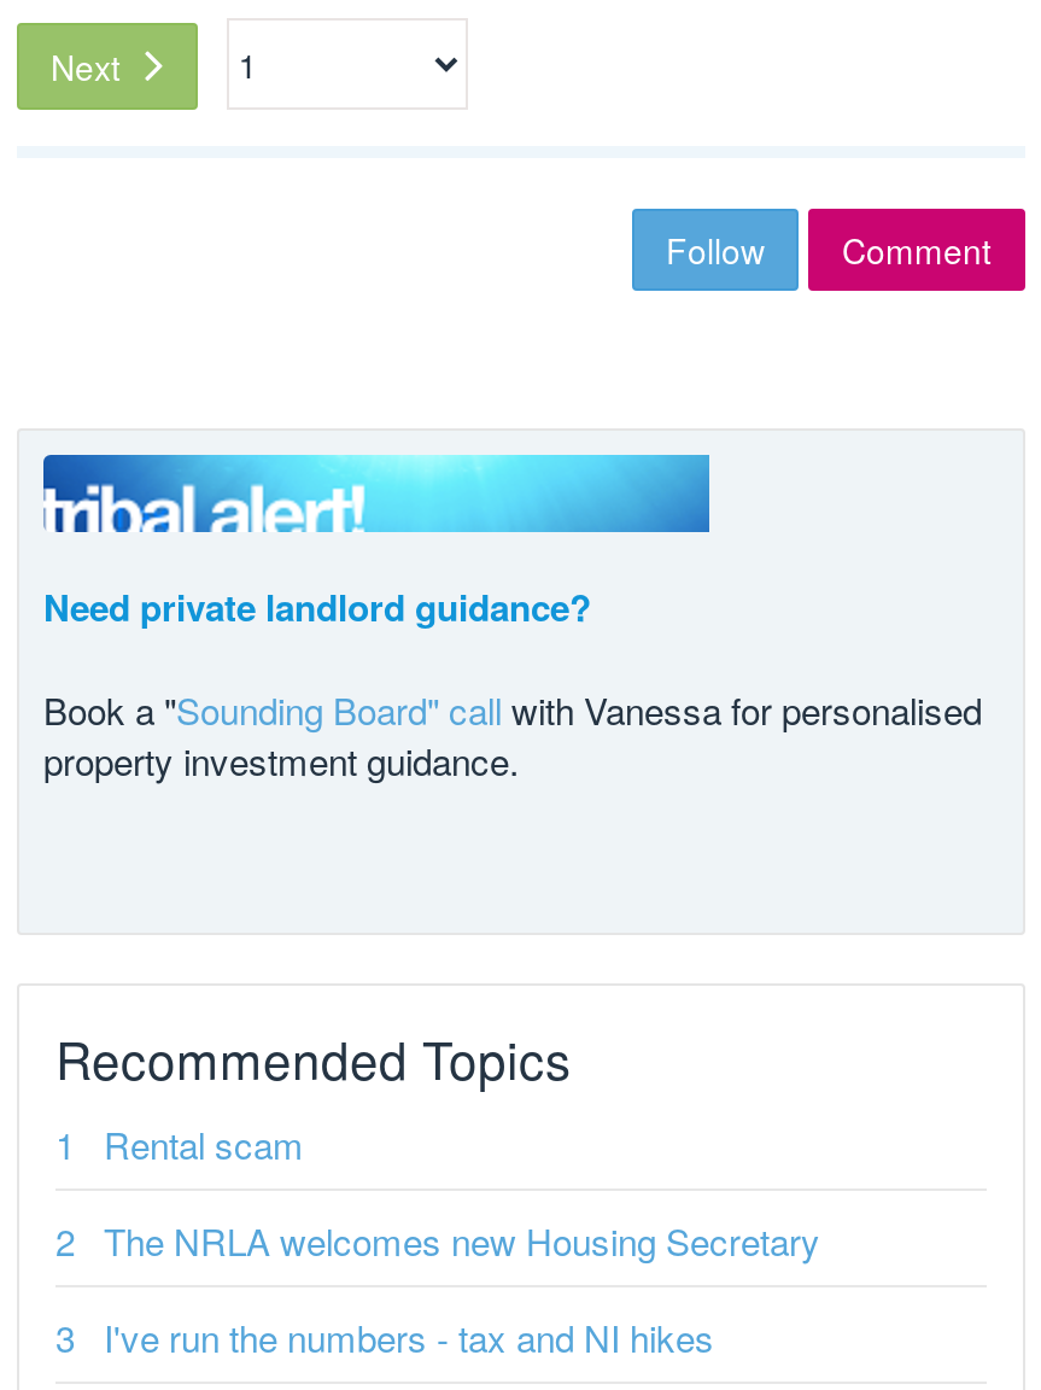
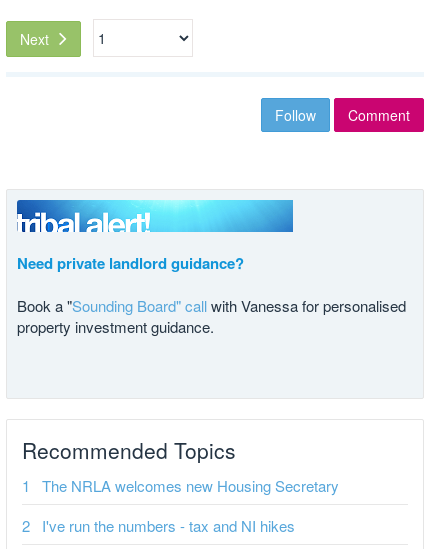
- Rental scam
